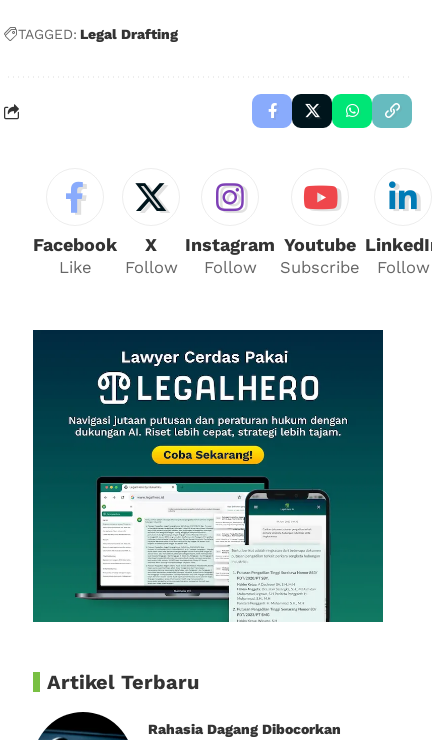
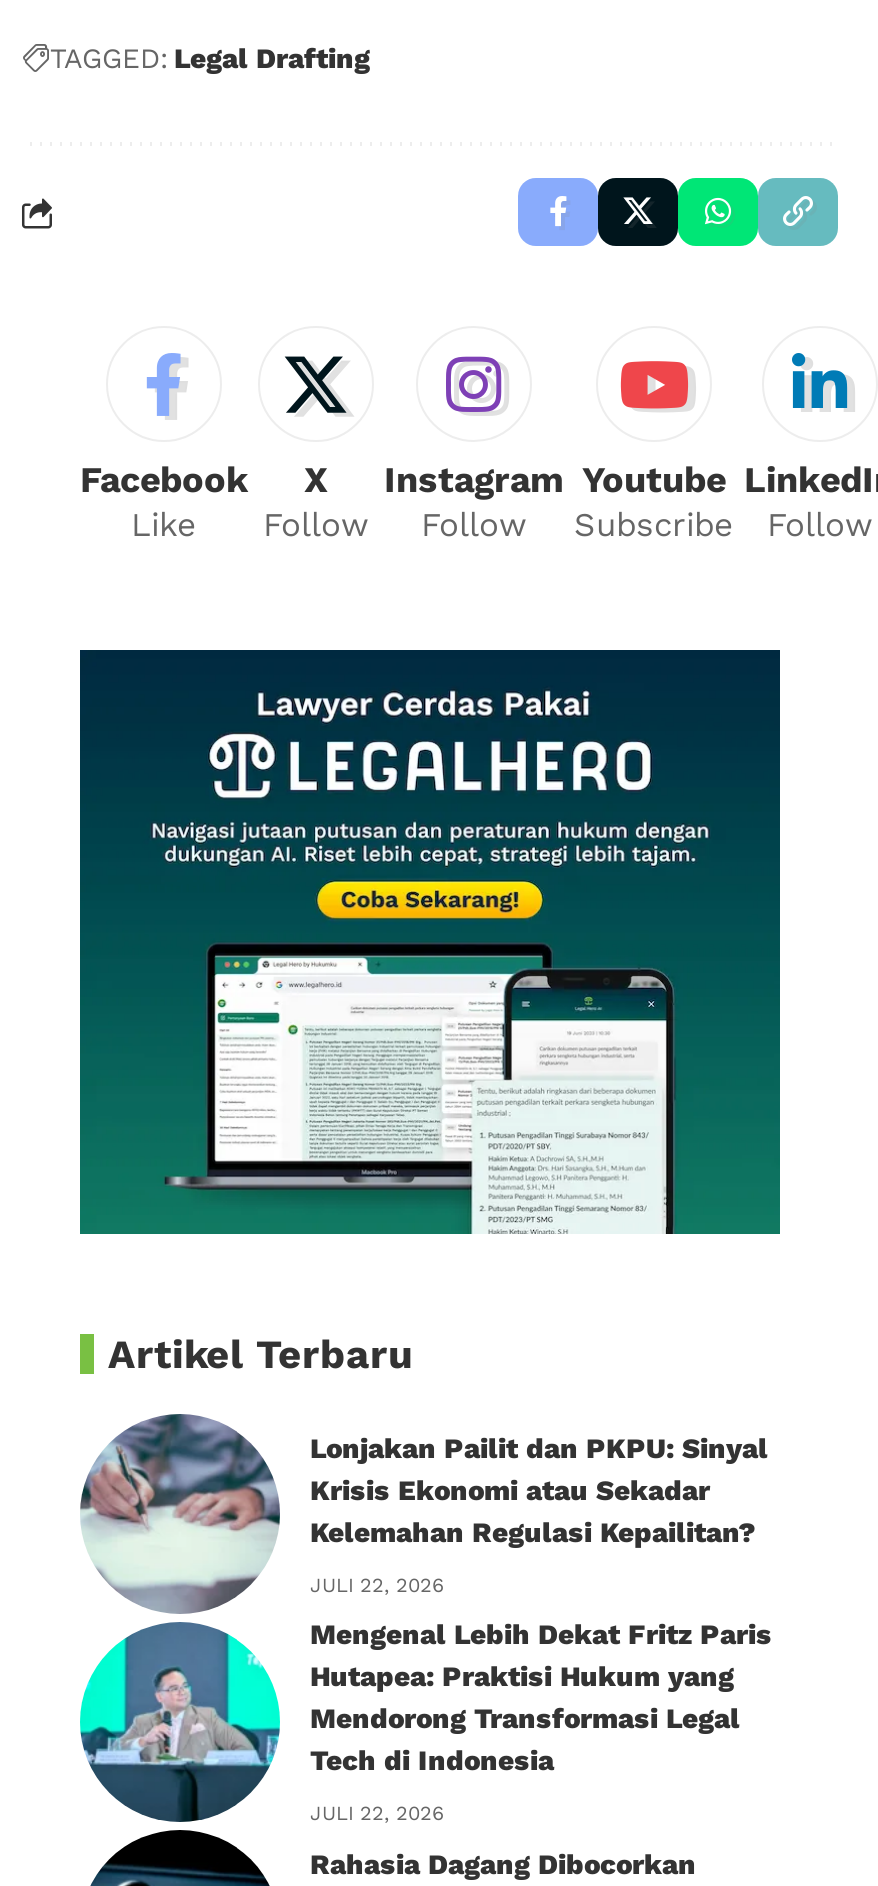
+ [image]
+ Lonjakan Pailit dan PKPU: Sinyal
+ Krisis Ekonomi atau Sekadar
+ Kelemahan Regulasi Kepailitan?
+ JULI 22, 2026
+ Mengenal Lebih Dekat Fritz Paris
+ Hutapea: Praktisi Hukum yang
+ Mendorong Transformasi Legal
+ Tech di Indonesia
+ JULI 22, 2026
